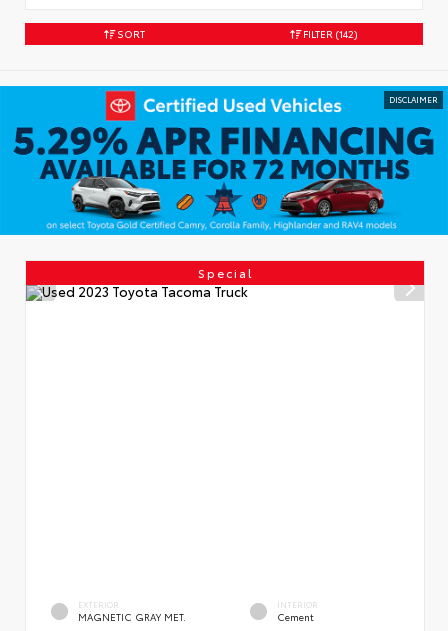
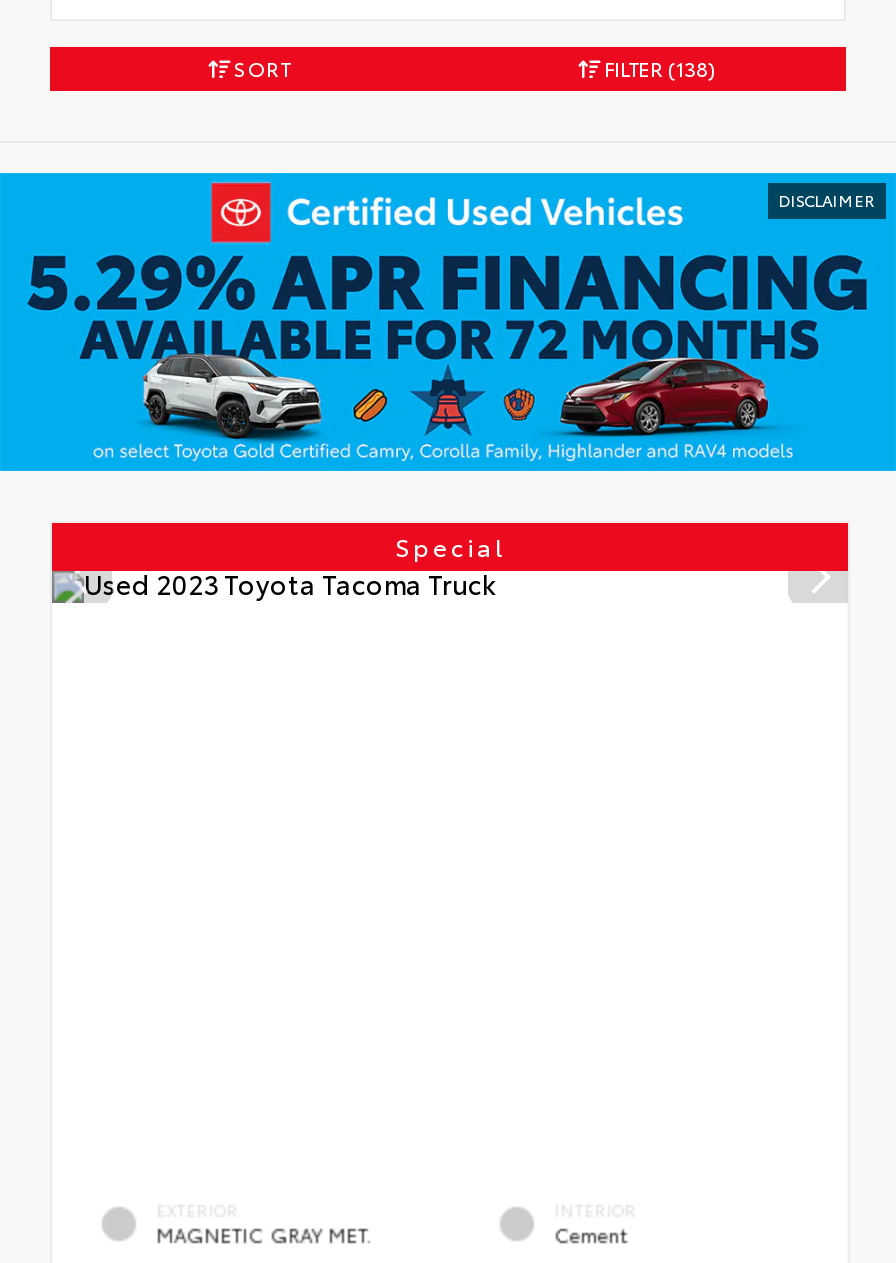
- FILTER (142)
+ FILTER (138)
